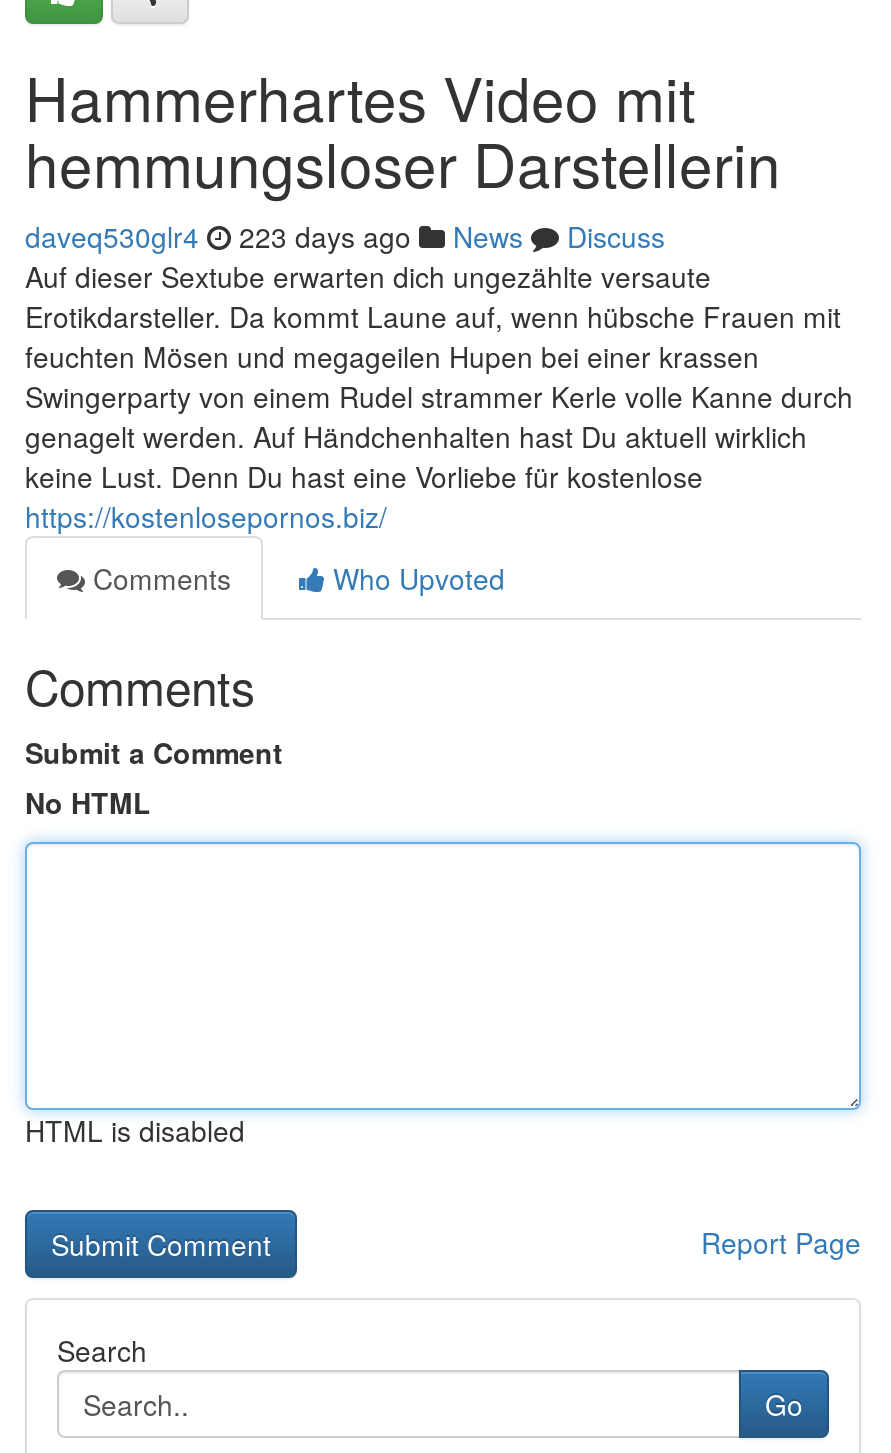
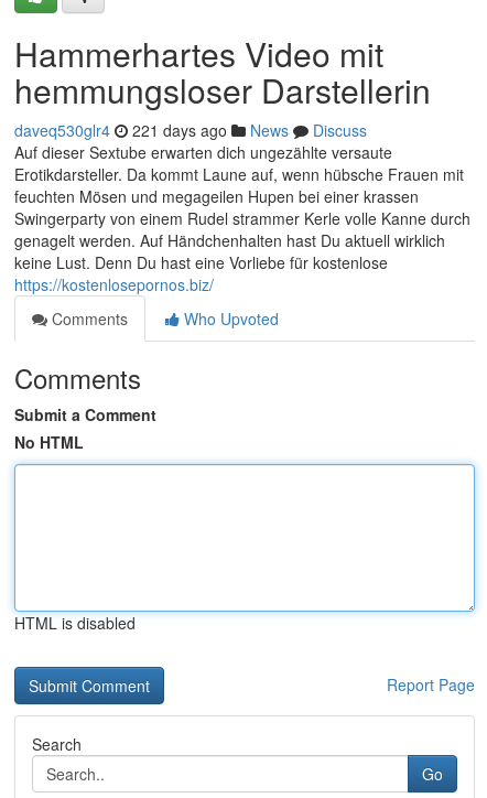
- daveq530glr4 223 days ago News Discuss
+ daveq530glr4 221 days ago News Discuss
